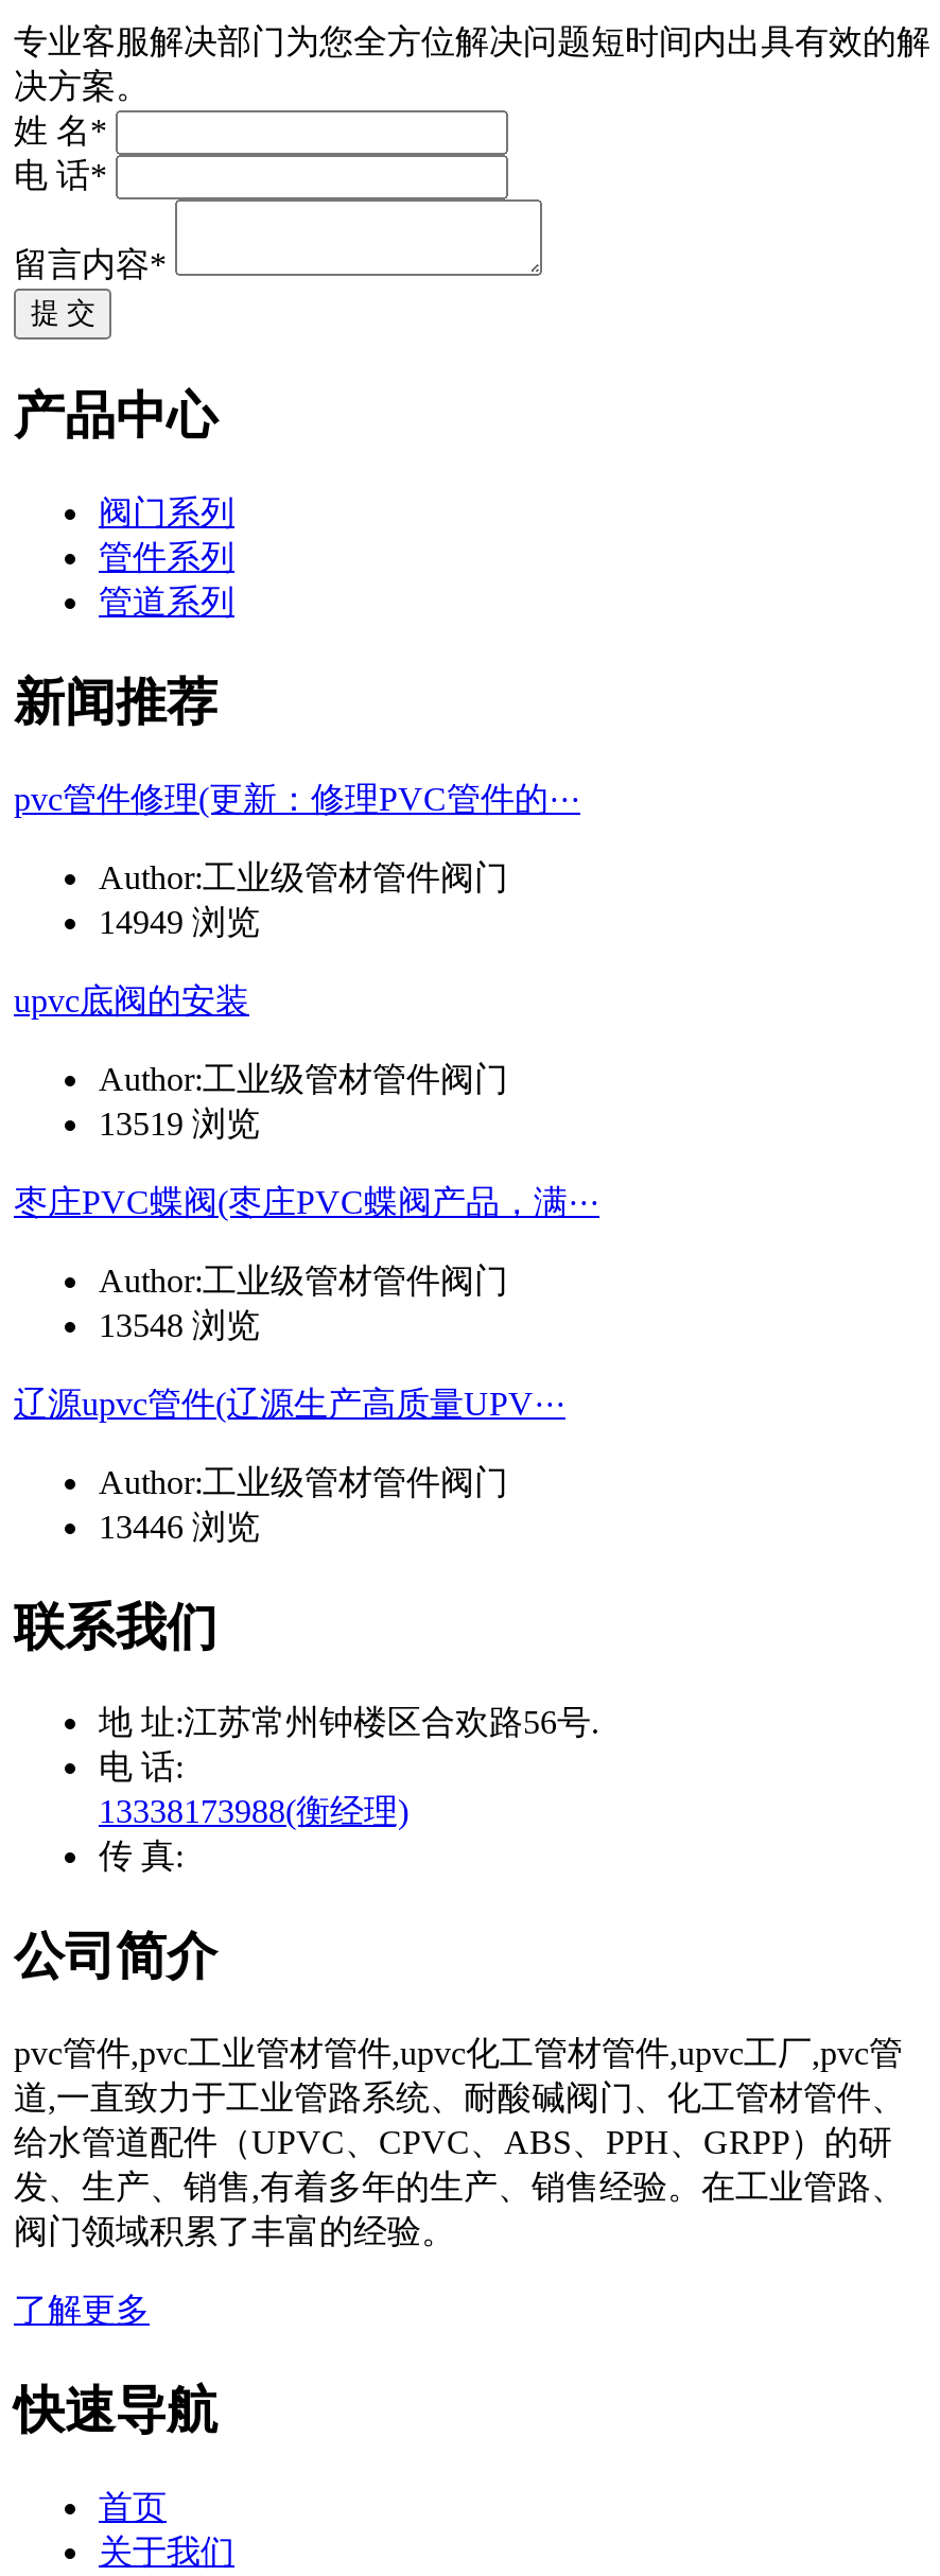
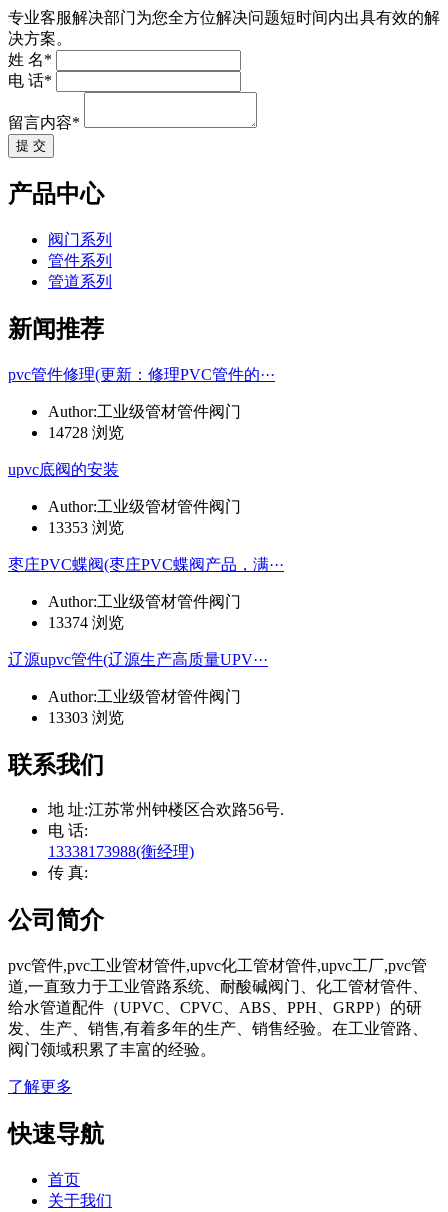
- 14949 浏览
+ 14728 浏览

- 13519 浏览
+ 13353 浏览

- 13548 浏览
+ 13374 浏览

- 13446 浏览
+ 13303 浏览
